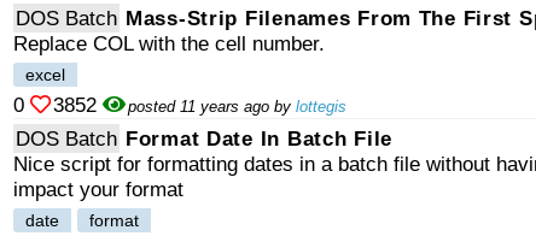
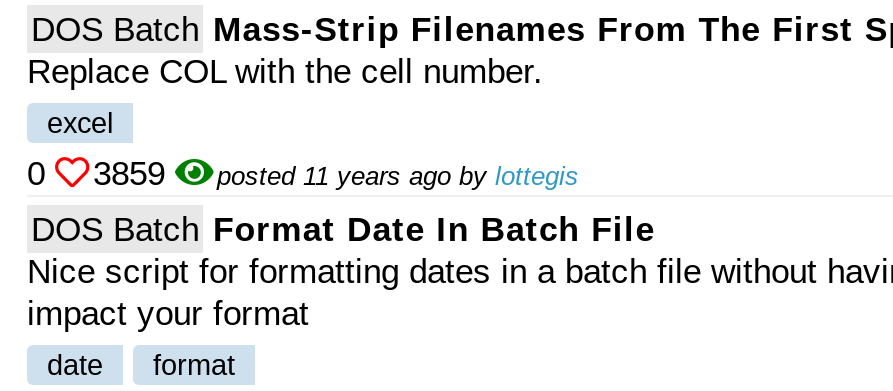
- 0 3852 posted 11 years ago by lottegis
+ 0 3859 posted 11 years ago by lottegis
